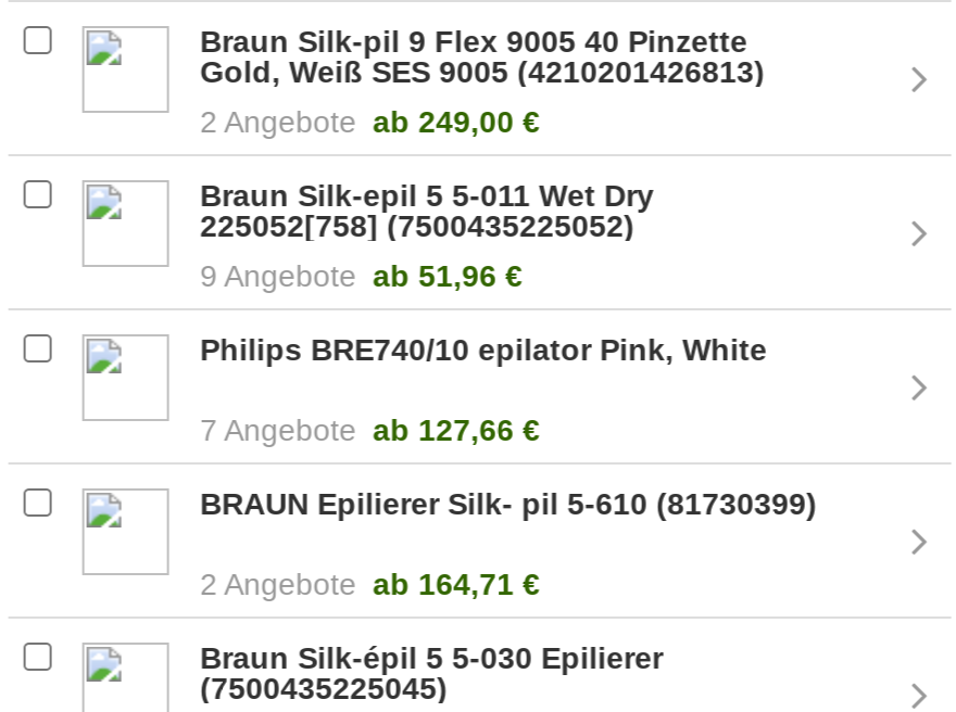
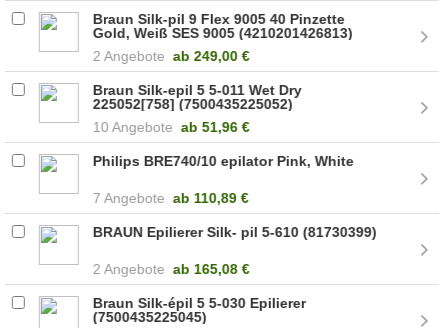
- 9 Angebote ab 51,96 €
+ 10 Angebote ab 51,96 €

- 7 Angebote ab 127,66 €
+ 7 Angebote ab 110,89 €

- 2 Angebote ab 164,71 €
+ 2 Angebote ab 165,08 €
